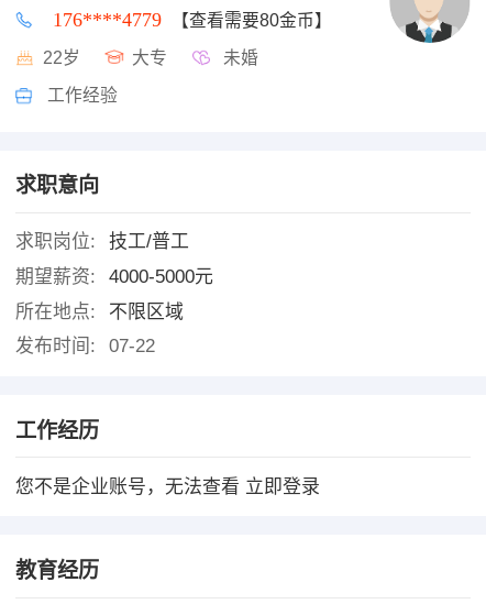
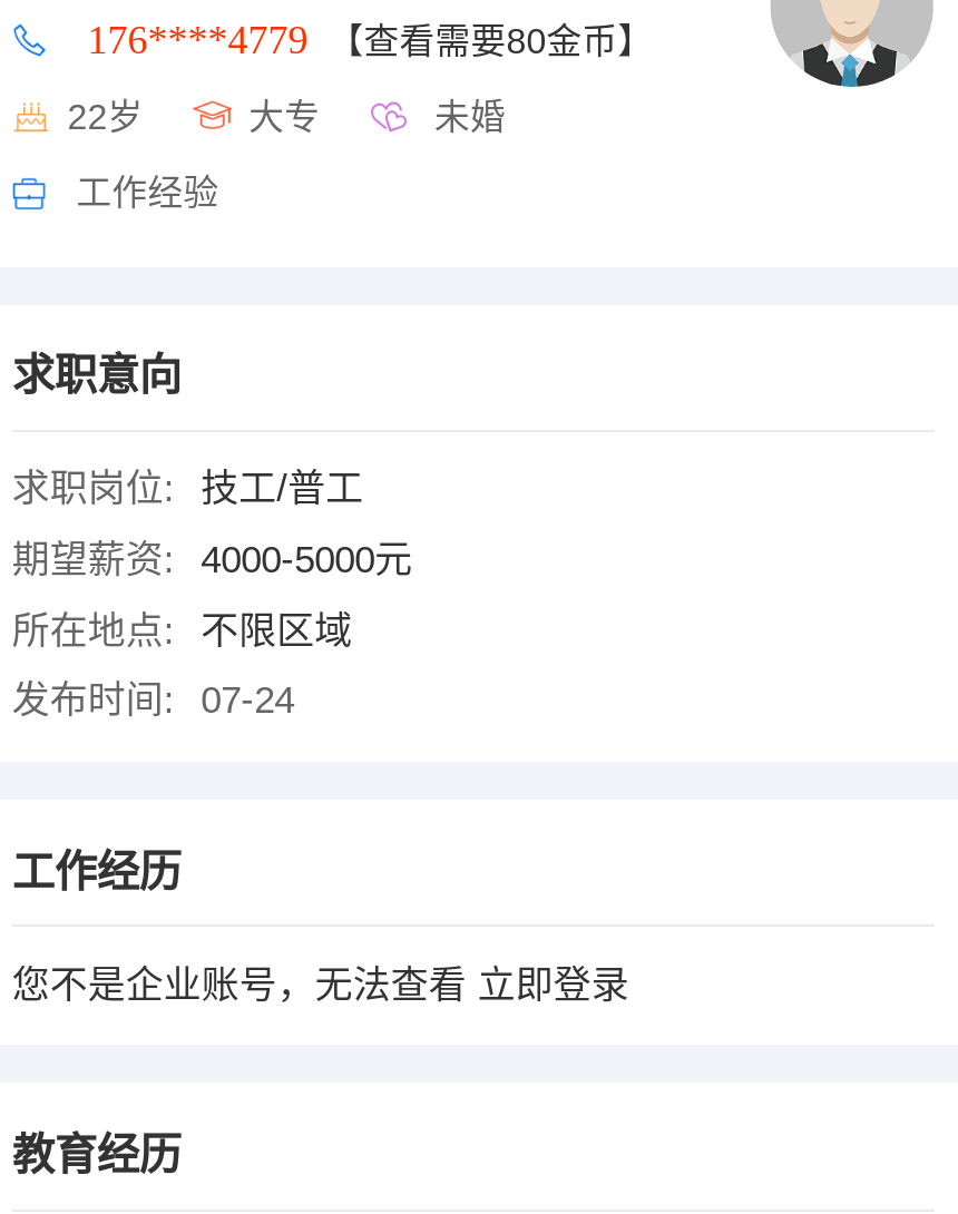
- 发布时间: 07-22
+ 发布时间: 07-24
